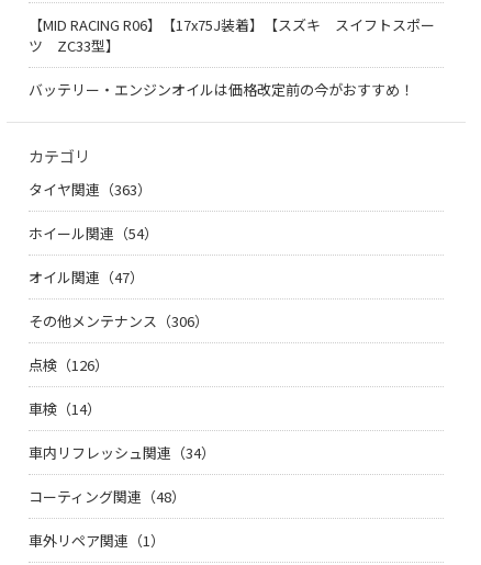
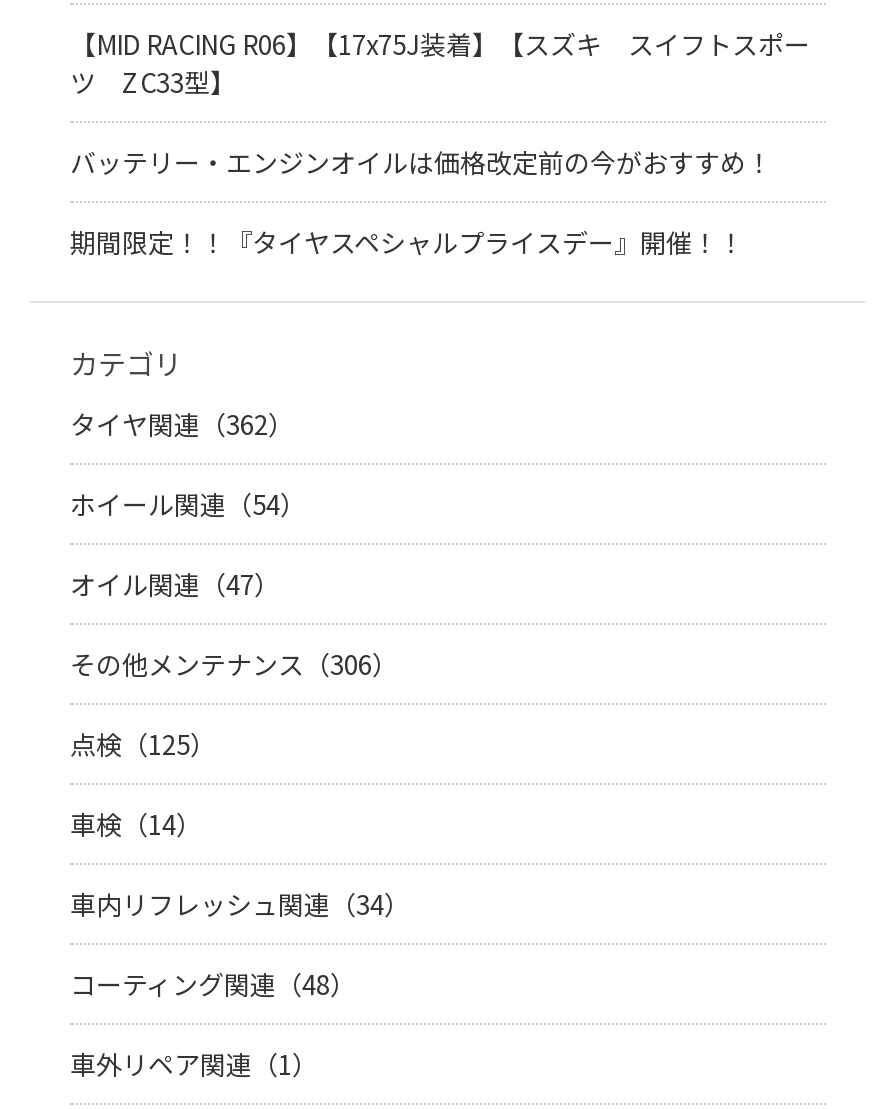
+ 期間限定！！『タイヤスペシャルプライスデー』開催！！

- タイヤ関連（363）
+ タイヤ関連（362）

- 点検（126）
+ 点検（125）
